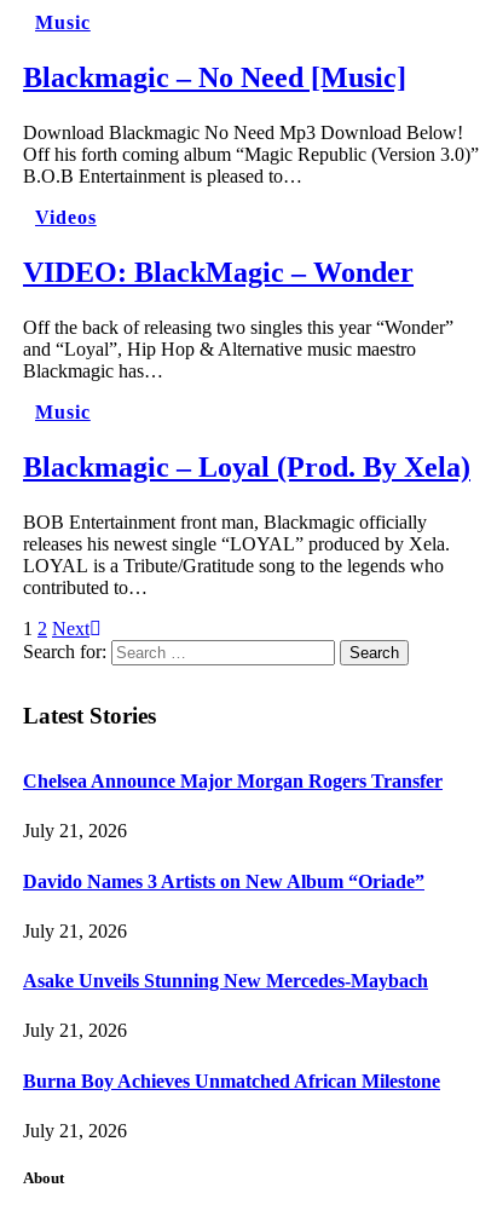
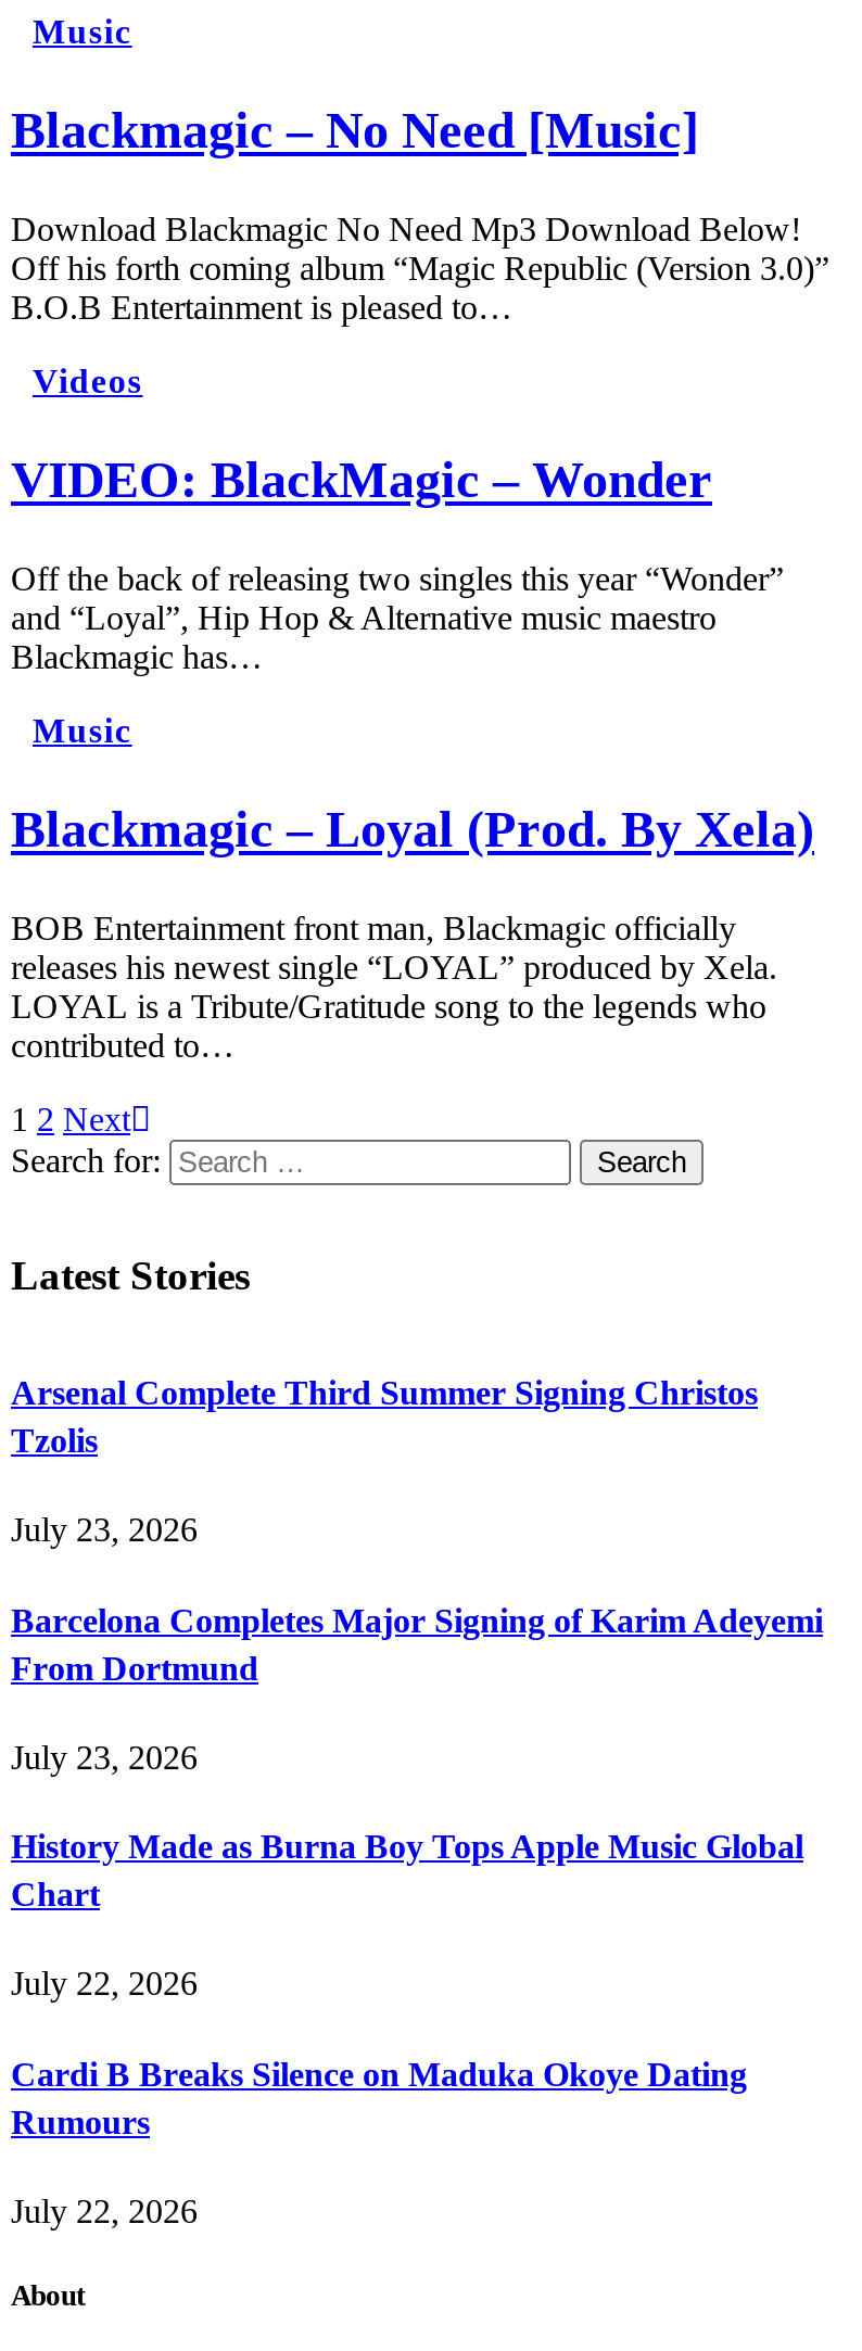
- Chelsea Announce Major Morgan Rogers Transfer
+ Arsenal Complete Third Summer Signing Christos
+ Tzolis

- July 21, 2026
+ July 23, 2026

- Davido Names 3 Artists on New Album “Oriade”
+ Barcelona Completes Major Signing of Karim Adeyemi
+ From Dortmund

- July 21, 2026
+ July 23, 2026

- Asake Unveils Stunning New Mercedes-Maybach
+ History Made as Burna Boy Tops Apple Music Global
+ Chart

- July 21, 2026
+ July 22, 2026

- Burna Boy Achieves Unmatched African Milestone
+ Cardi B Breaks Silence on Maduka Okoye Dating
+ Rumours

- July 21, 2026
+ July 22, 2026
